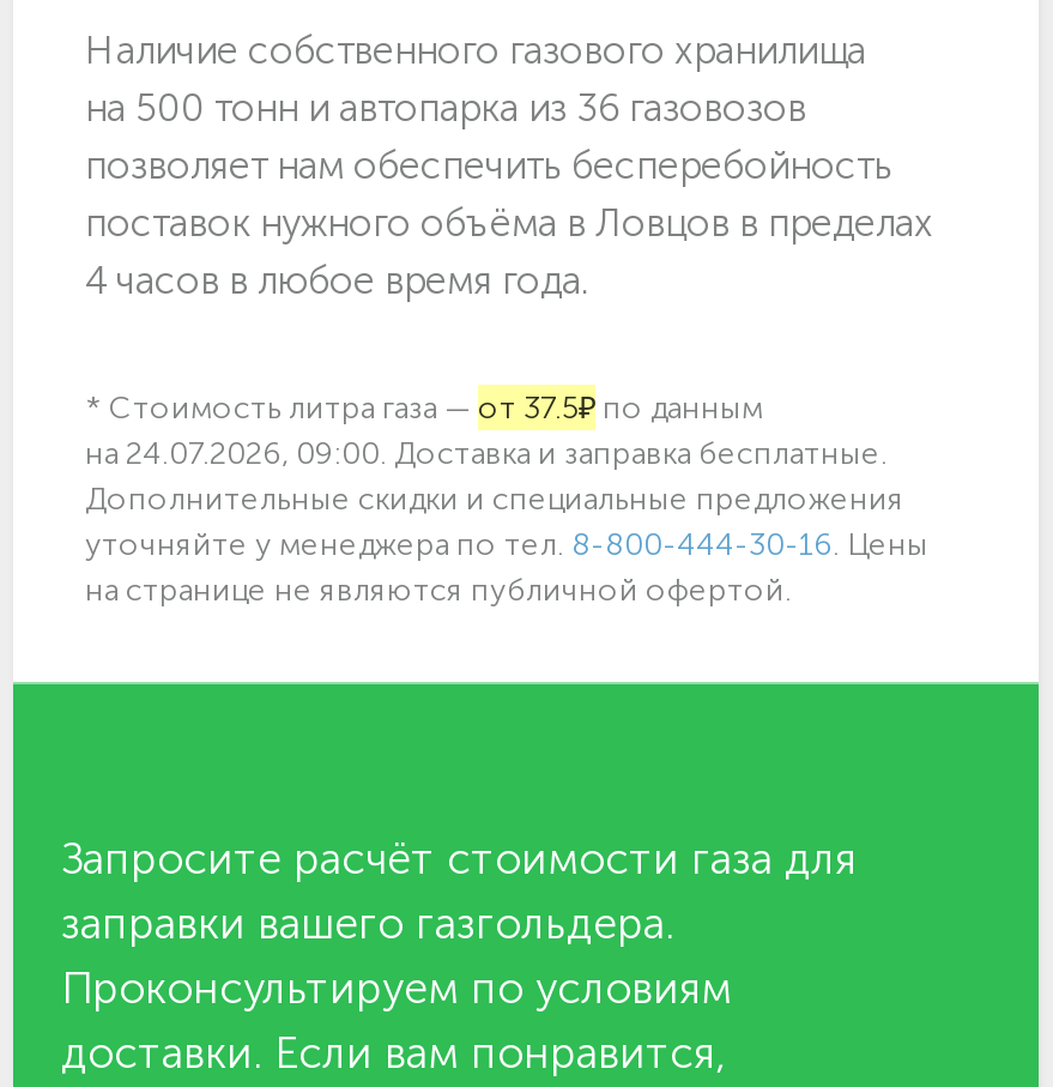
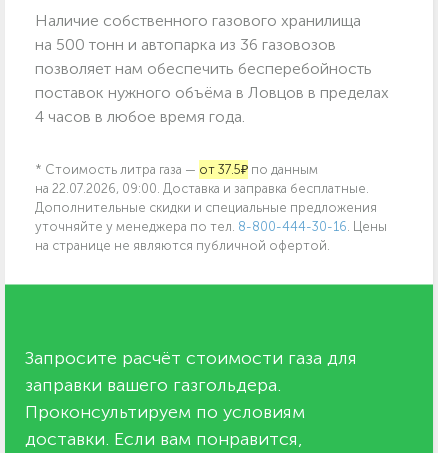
- на 24.07.2026, 09:00. Доставка и заправка бесплатные.
+ на 22.07.2026, 09:00. Доставка и заправка бесплатные.
